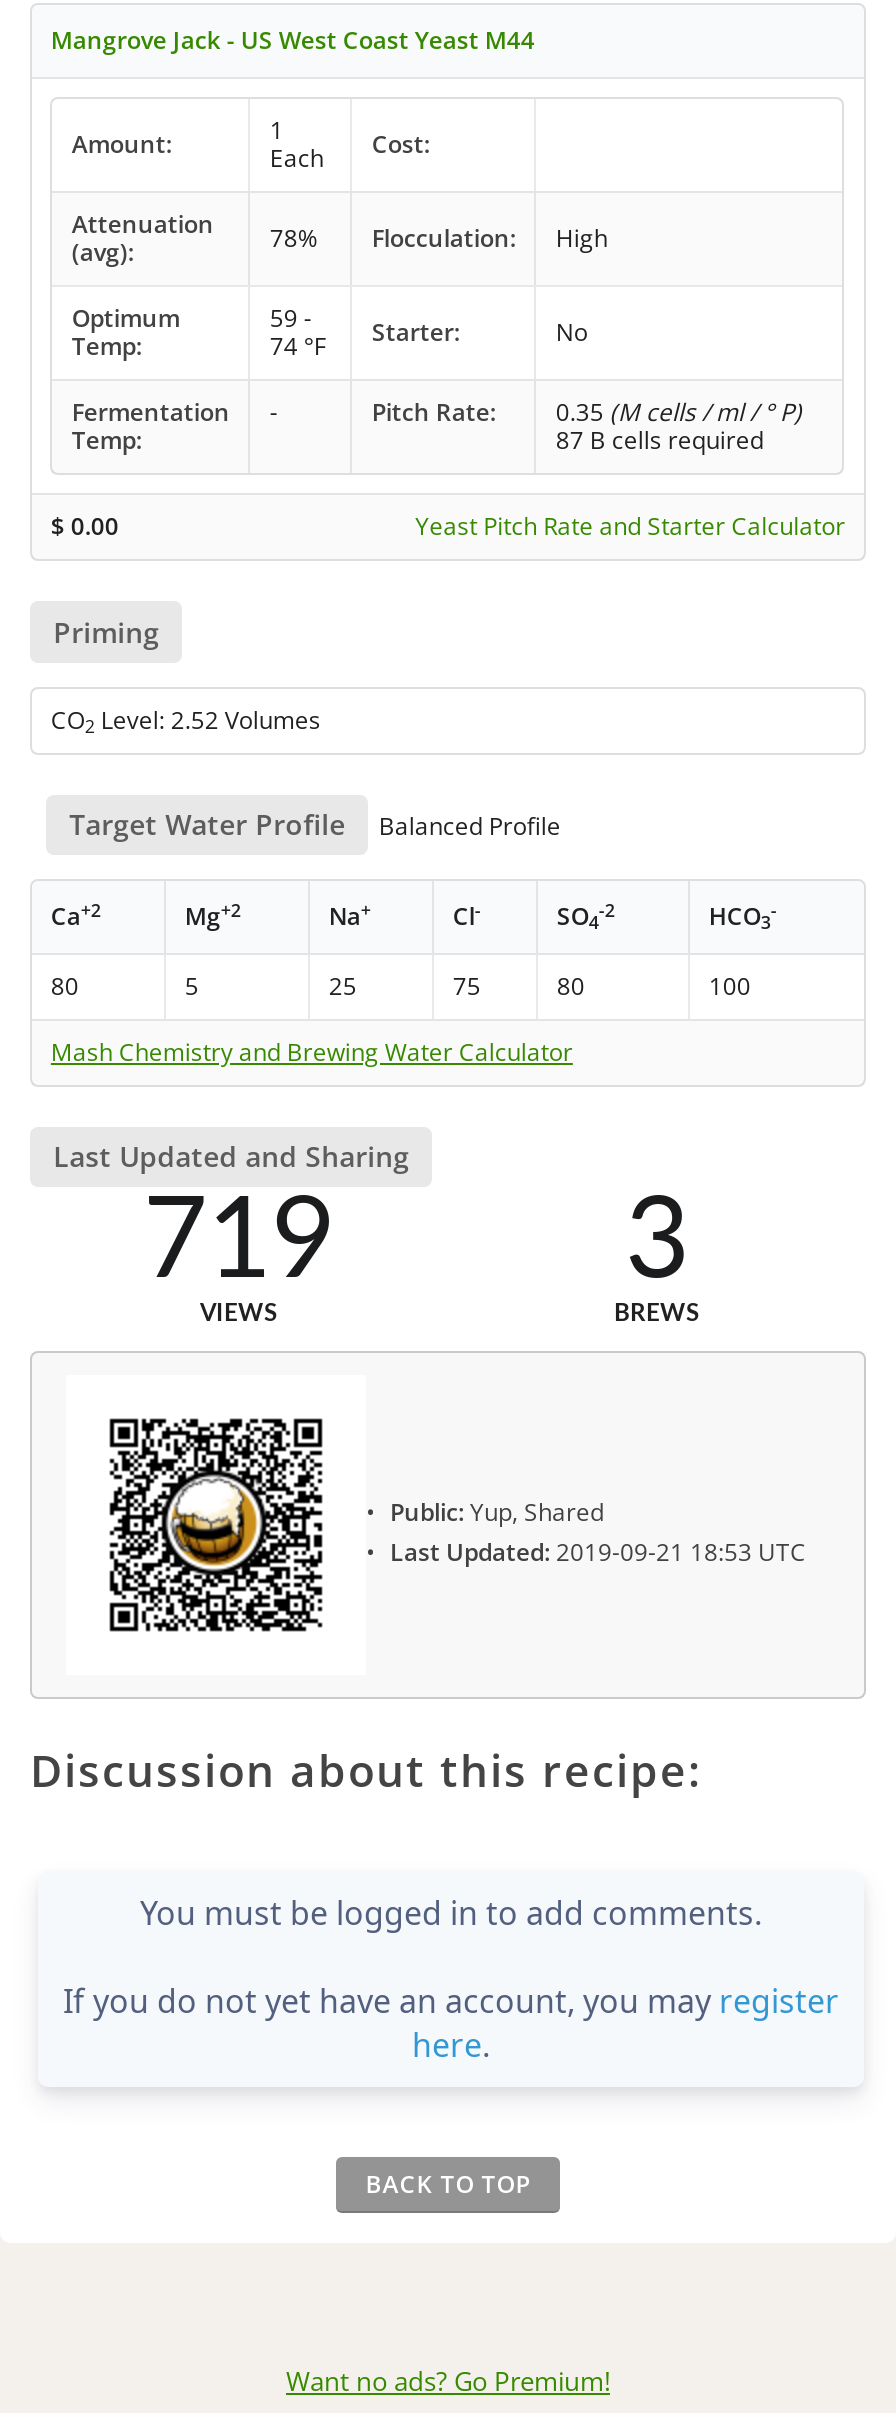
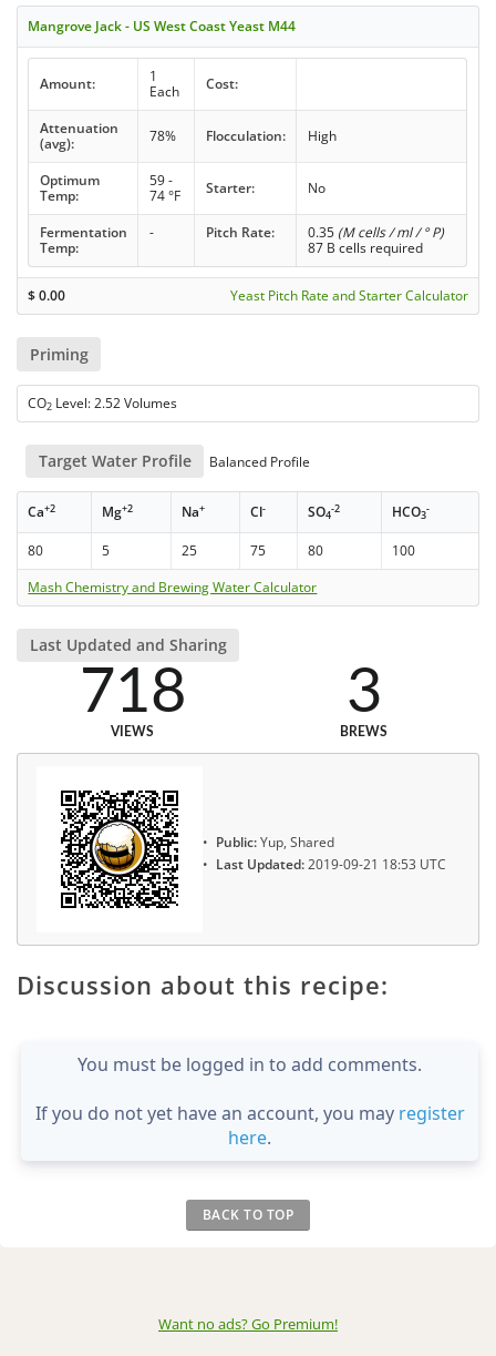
- 719
+ 718
